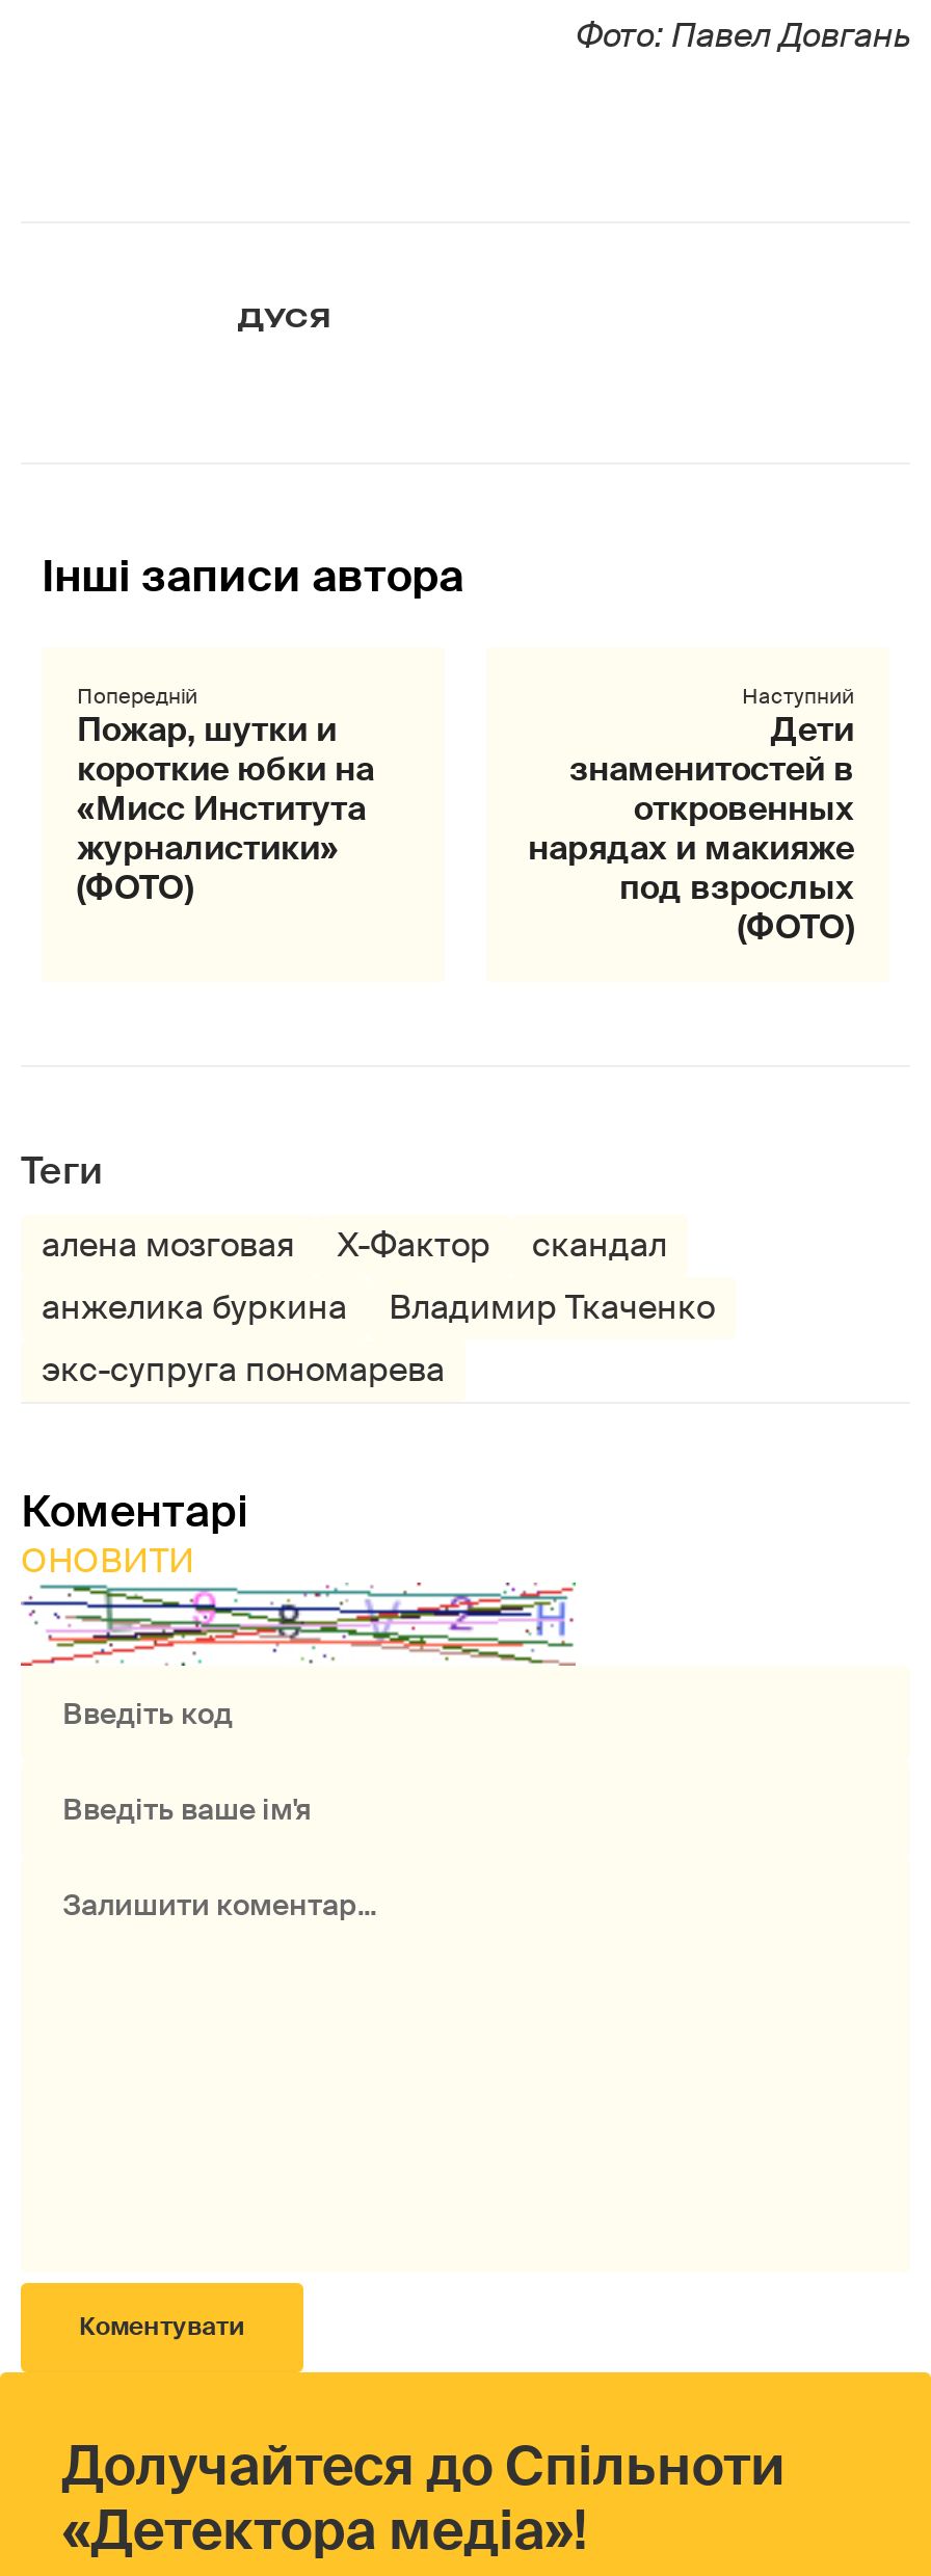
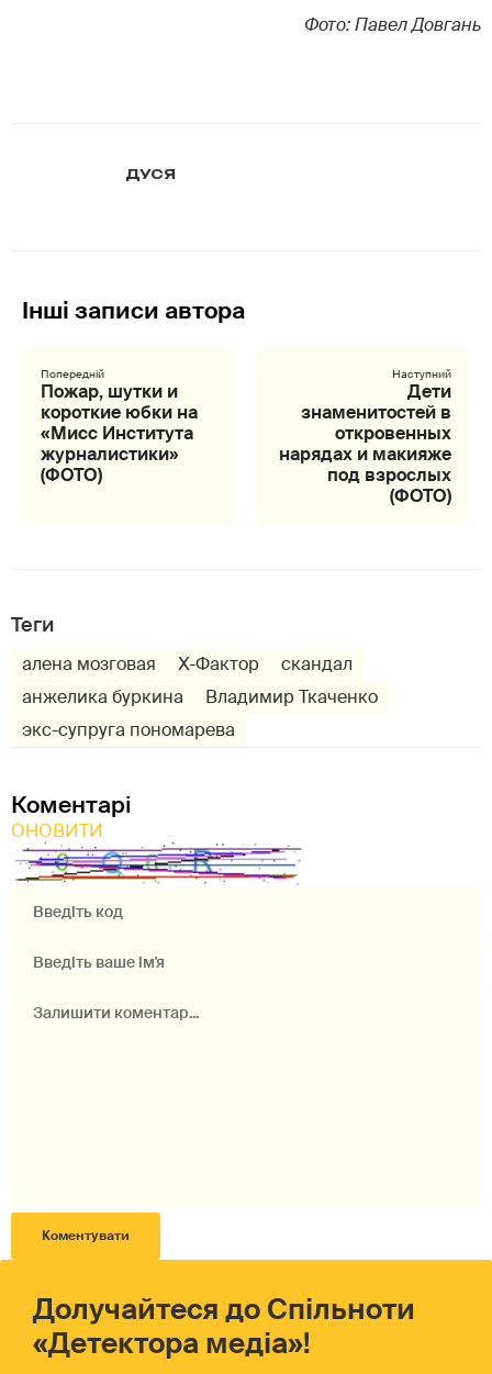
- [image]
+ [image]
